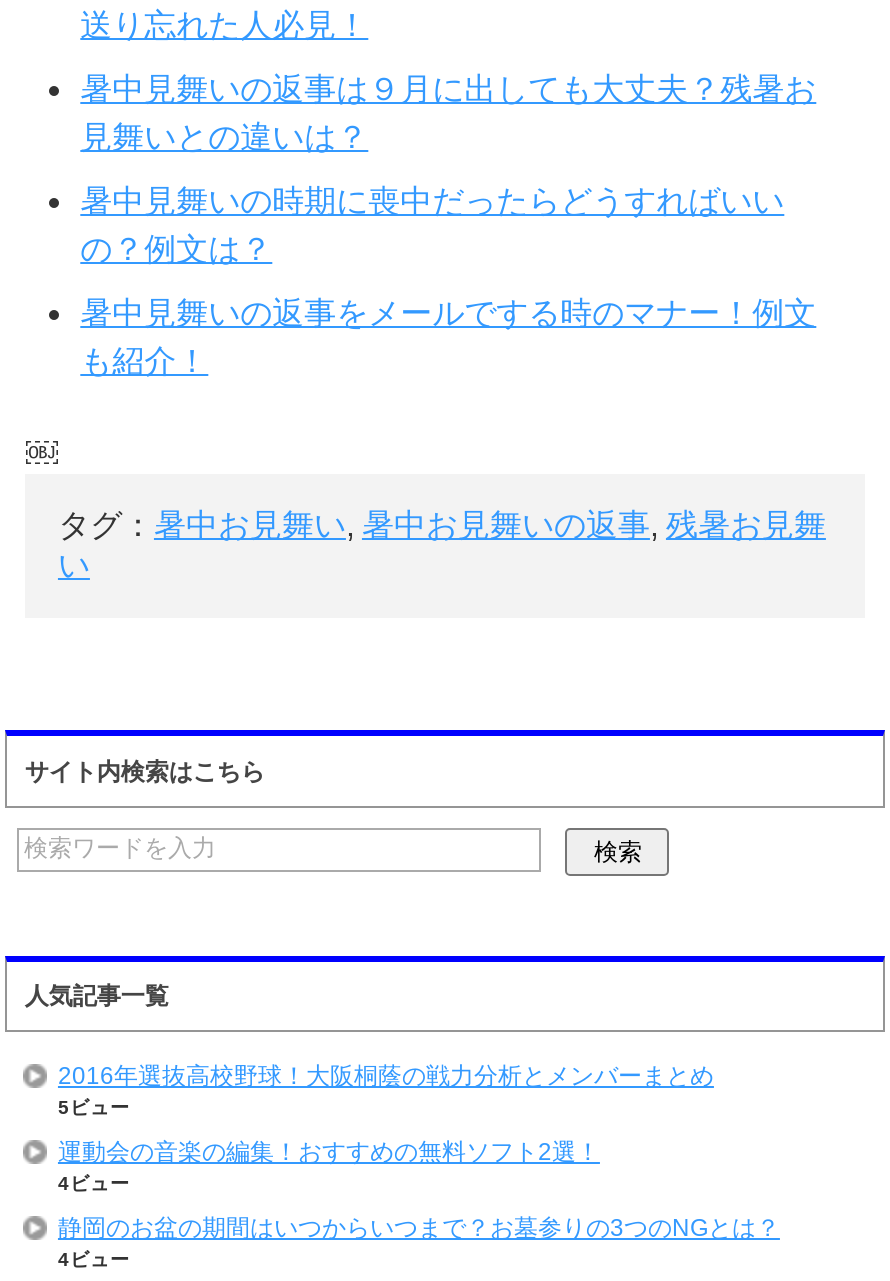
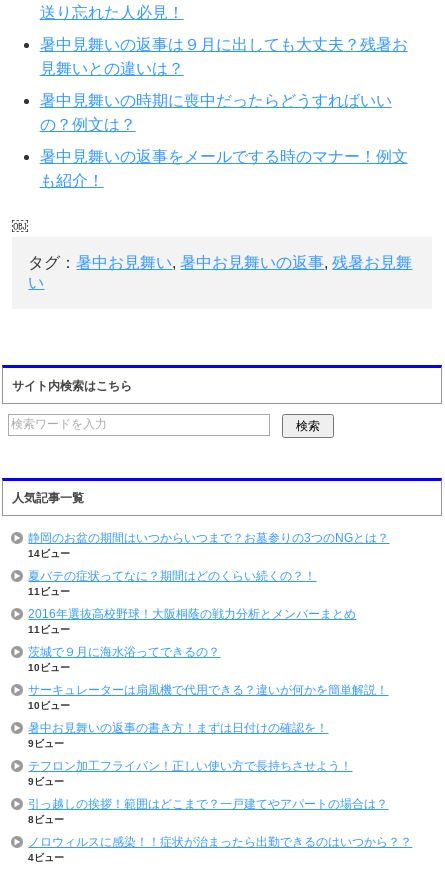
moved down: 2016年選抜高校野球！大阪桐蔭の戦力分析とメンバーまとめ

- 5ビュー
- 運動会の音楽の編集！おすすめの無料ソフト2選！
- 4ビュー

moved up: 静岡のお盆の期間はいつからいつまで？お墓参りの3つのNGとは？

+ 14ビュー
+ 夏バテの症状ってなに？期間はどのくらい続くの？！
+ 11ビュー
+ 11ビュー
+ 茨城で９月に海水浴ってできるの？
+ 10ビュー
+ サーキュレーターは扇風機で代用できる？違いが何かを簡単解説！
+ 10ビュー
+ 暑中お見舞いの返事の書き方！まずは日付けの確認を！
+ 9ビュー
+ テフロン加工フライパン！正しい使い方で長持ちさせよう！
+ 9ビュー
+ 引っ越しの挨拶！範囲はどこまで？一戸建てやアパートの場合は？
+ 8ビュー
+ ノロウィルスに感染！！症状が治まったら出勤できるのはいつから？？
